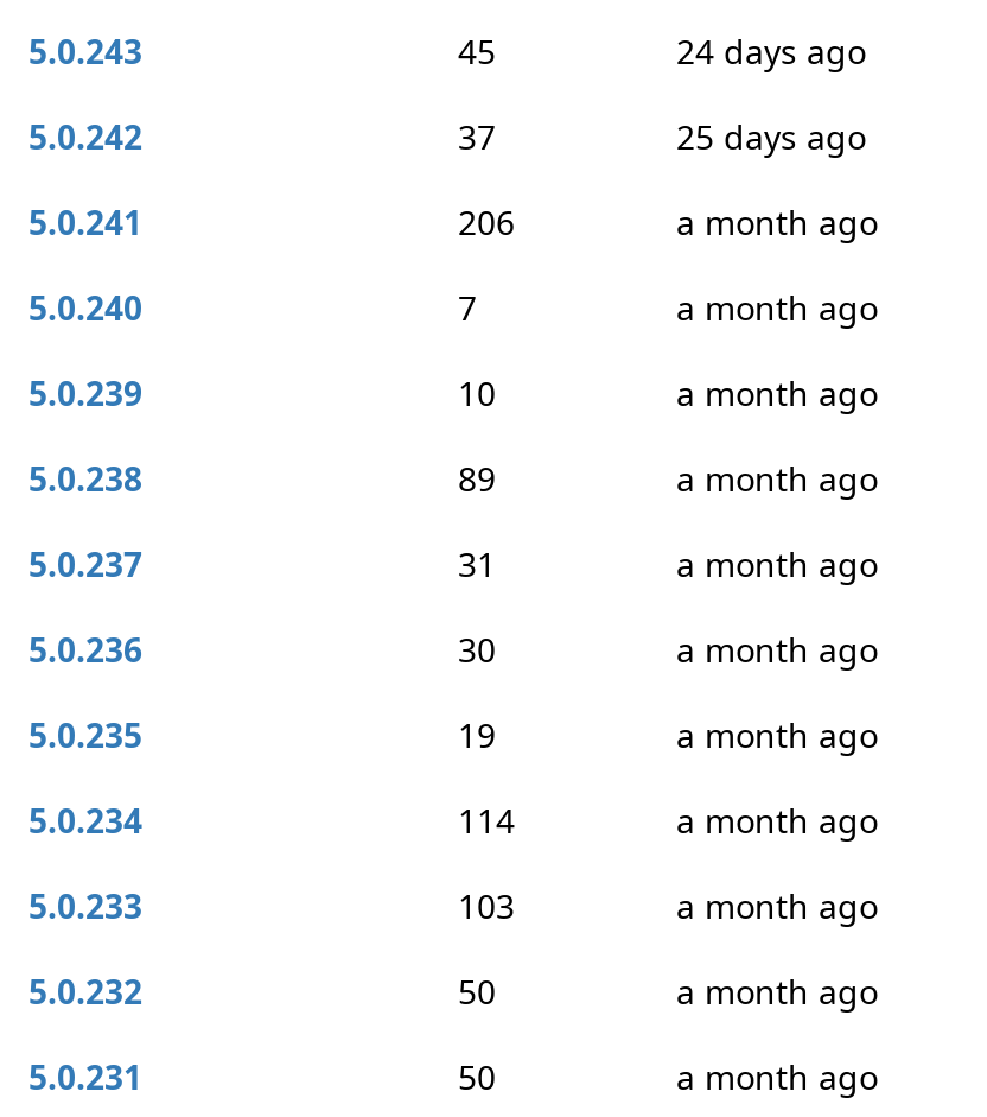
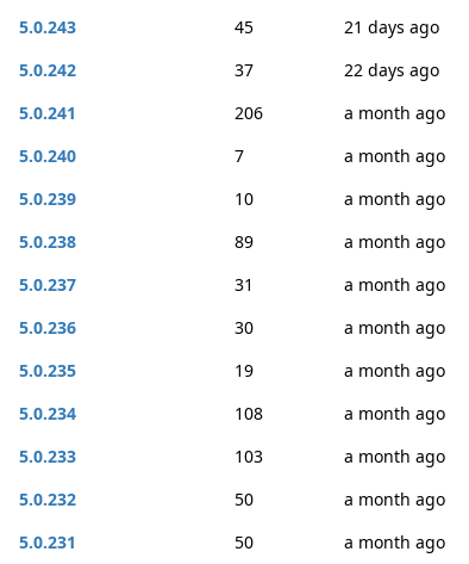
- 24 days ago
+ 21 days ago

- 25 days ago
+ 22 days ago

- 114
+ 108
